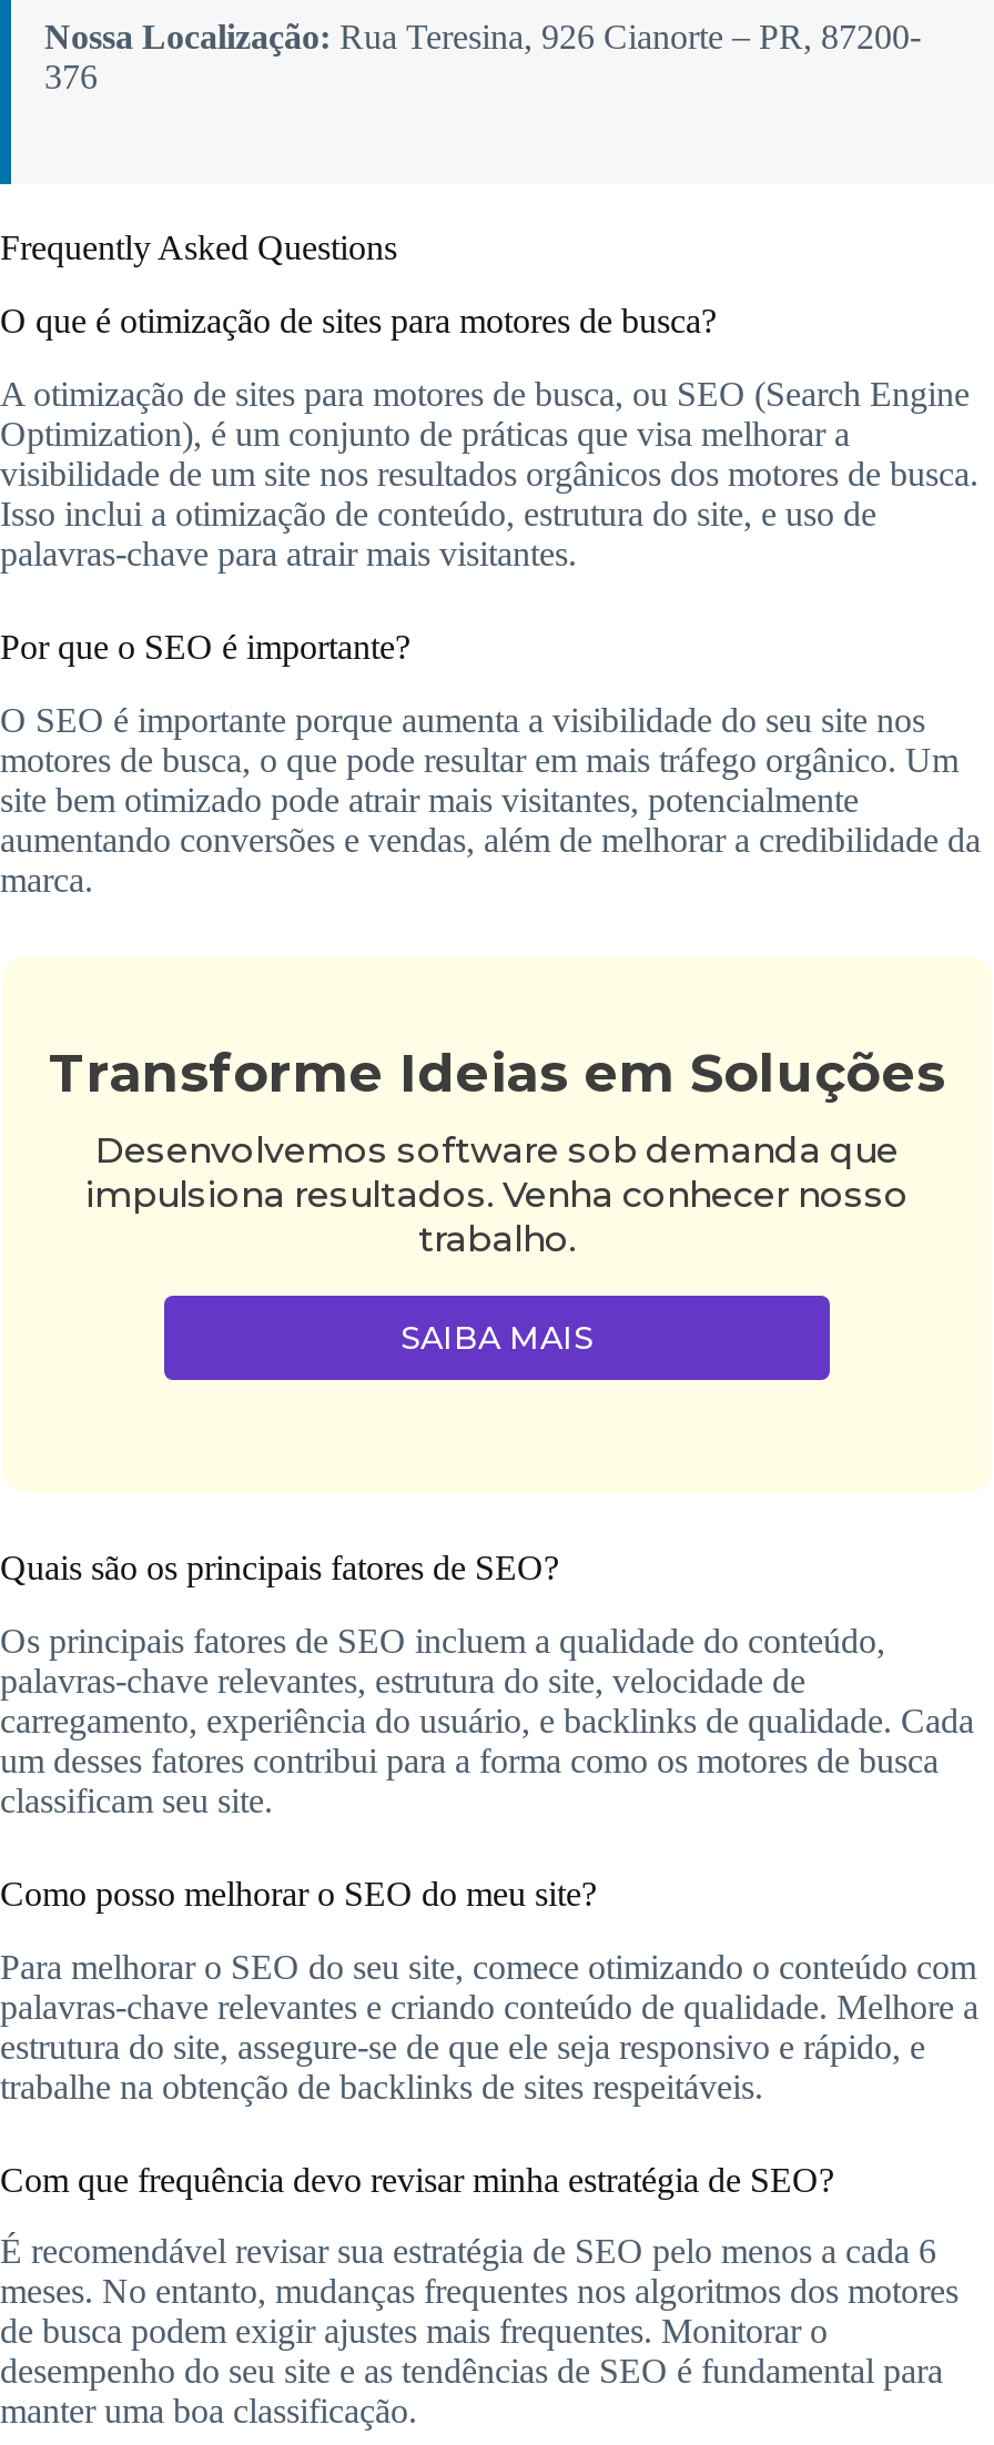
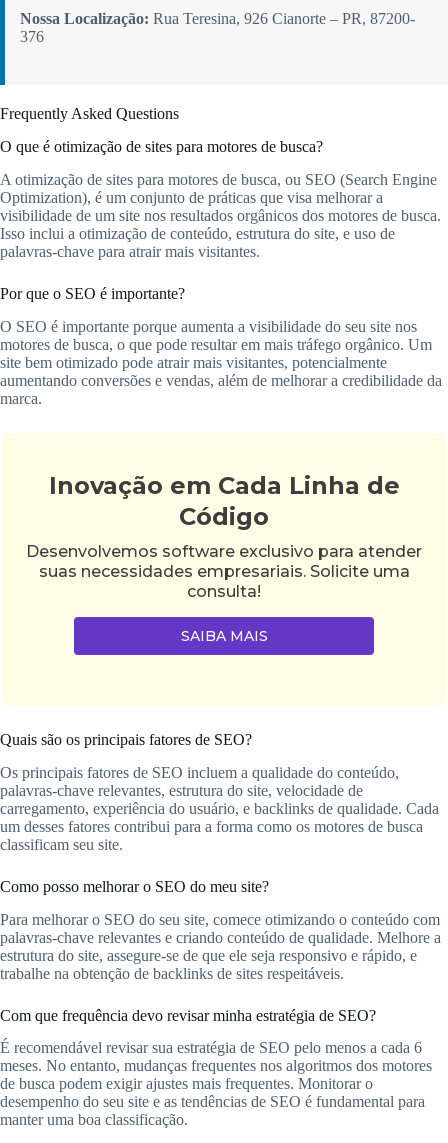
- Transforme Ideias em Soluções
- Desenvolvemos software sob demanda que
- impulsiona resultados. Venha conhecer nosso
- trabalho.
+ Inovação em Cada Linha de
+ Código
+ Desenvolvemos software exclusivo para atender
+ suas necessidades empresariais. Solicite uma
+ consulta!
